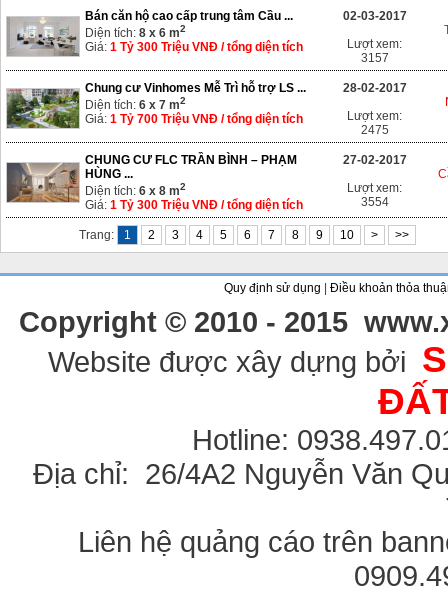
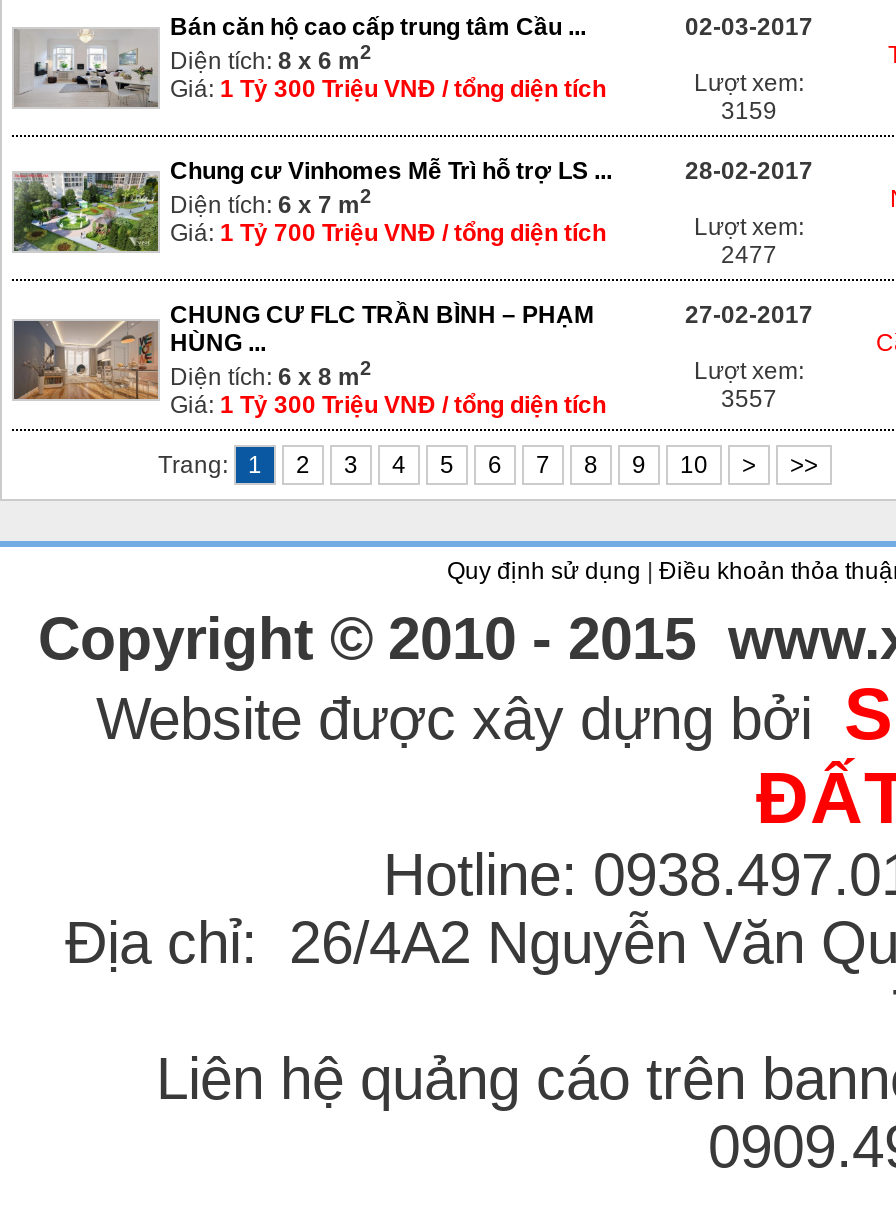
- 3157
+ 3159

- 2475
+ 2477

- 3554
+ 3557
